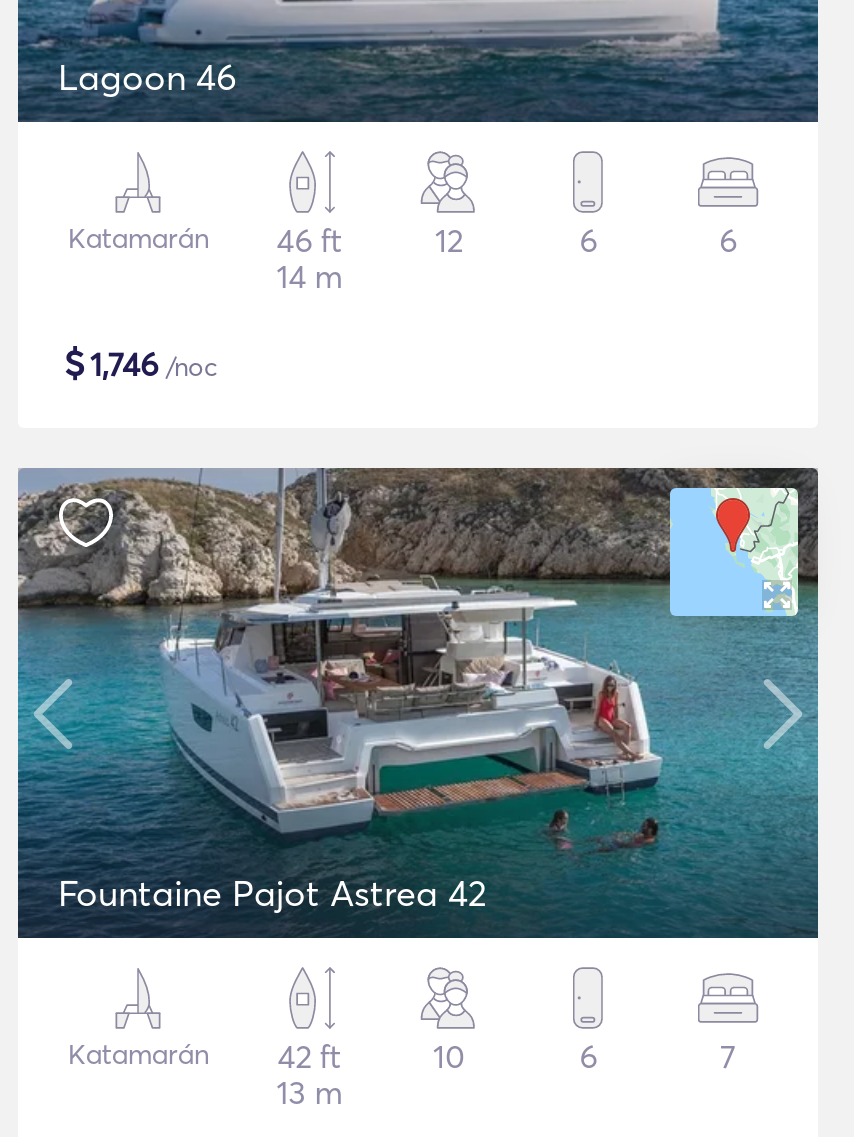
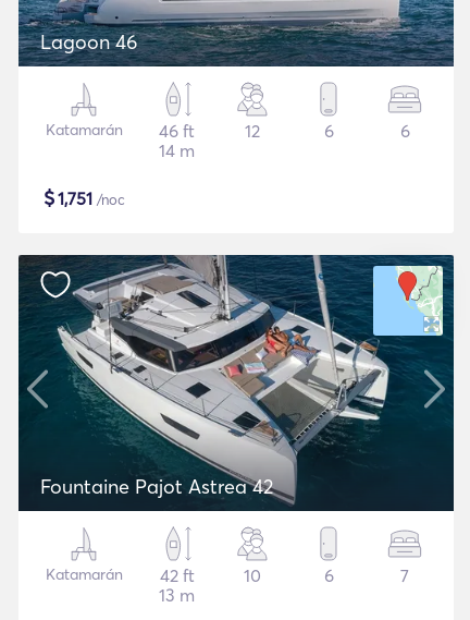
- $1,746 /noc
+ $1,751 /noc

- [image]
+ [image]
